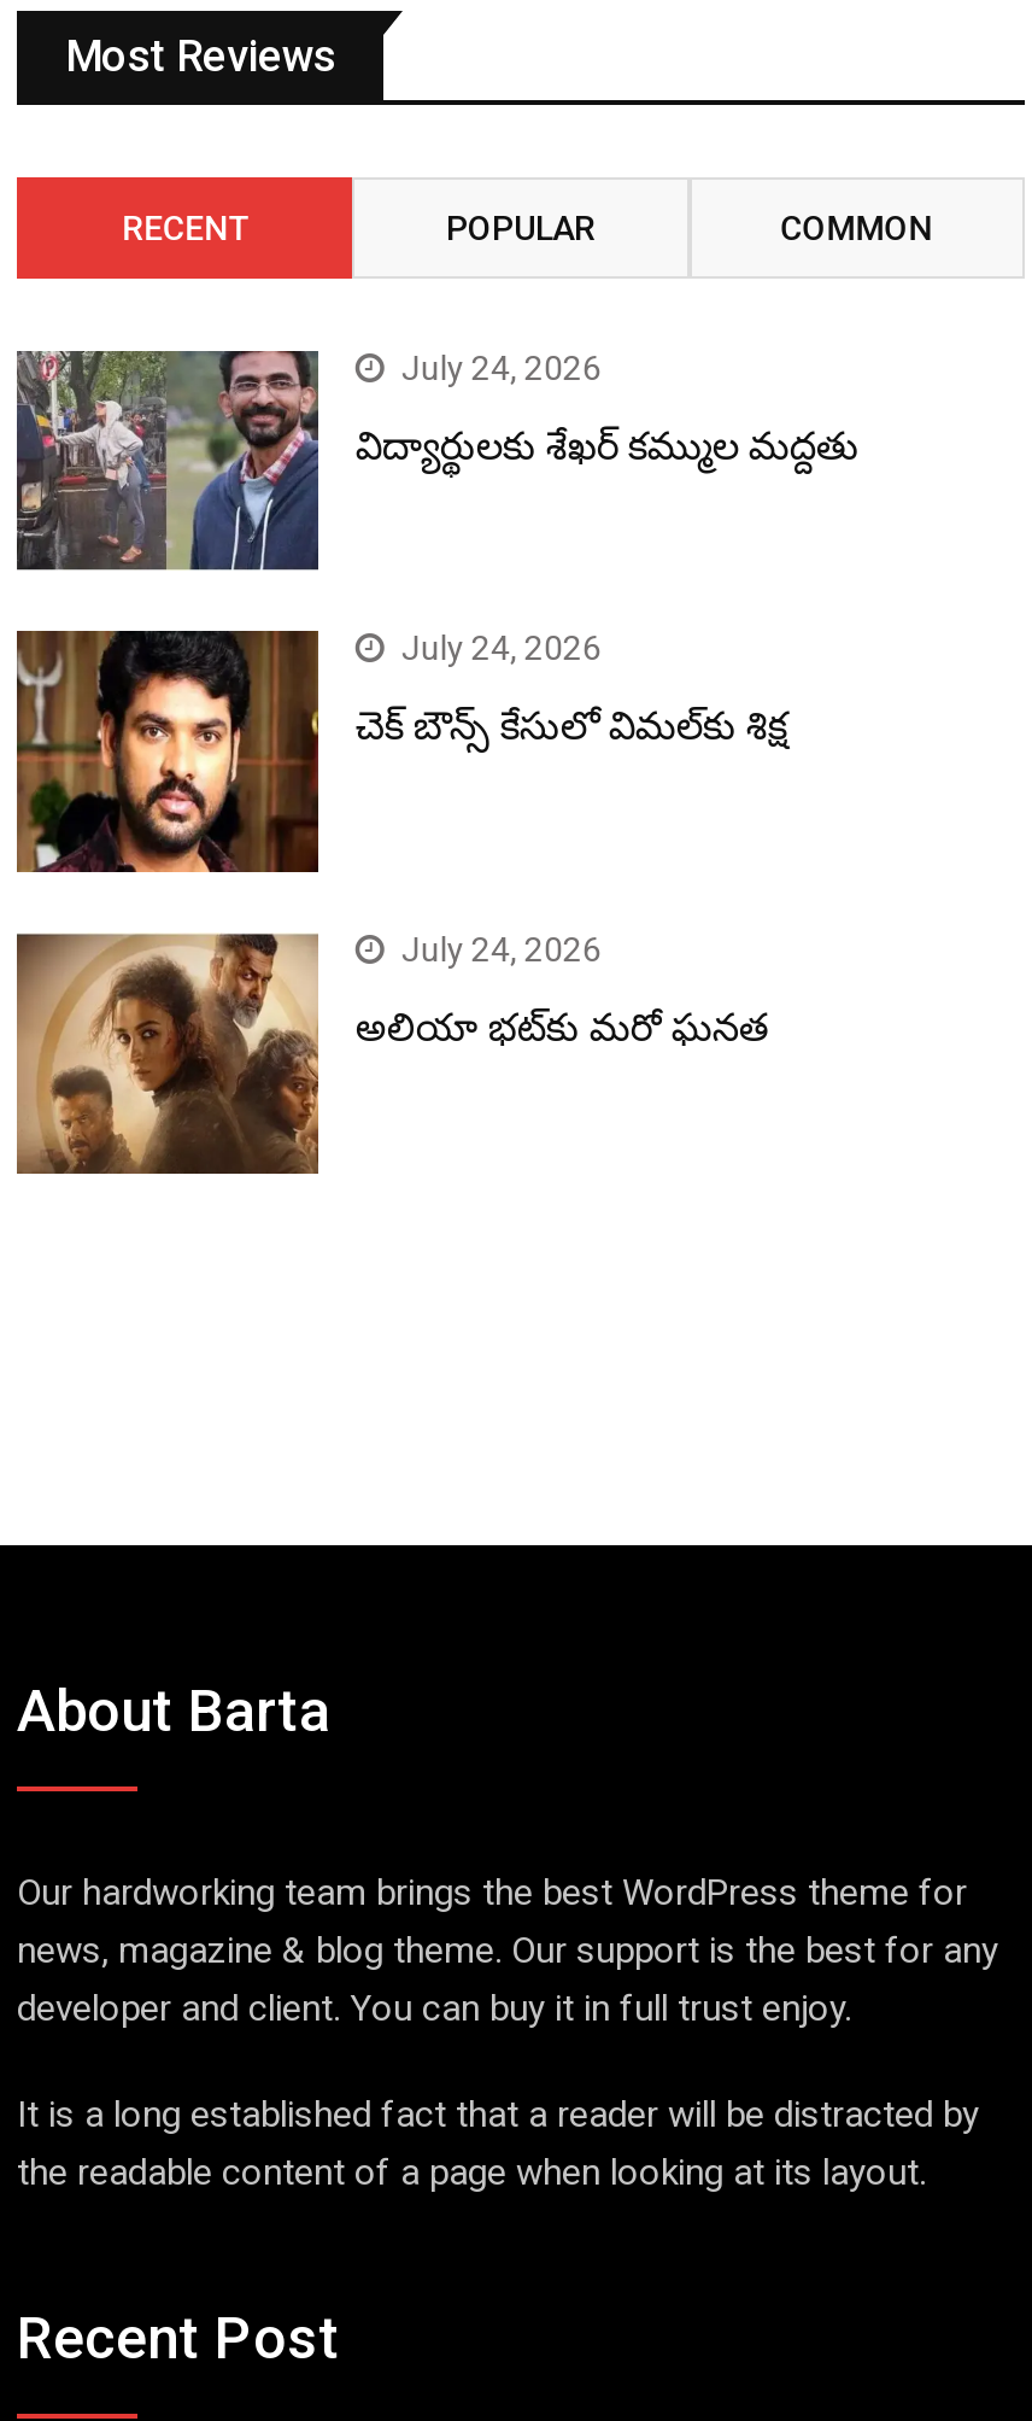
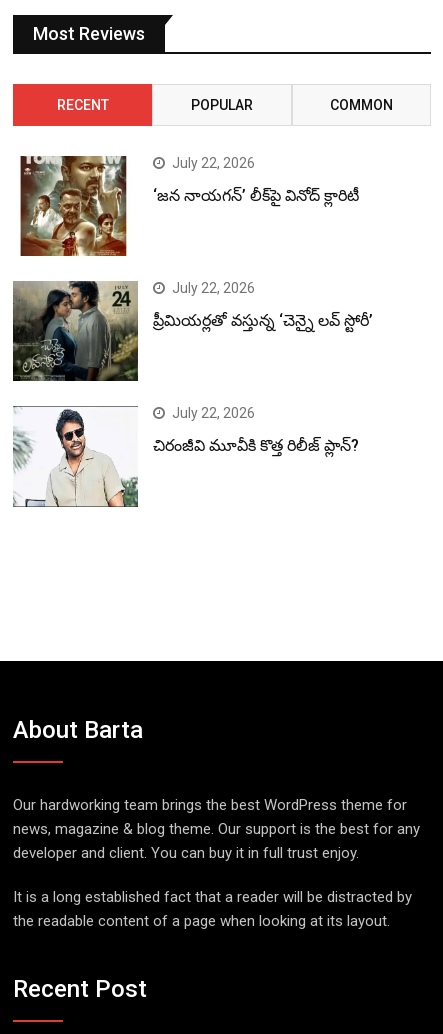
- [image]
- విద్యార్థులకు శేఖర్ కమ్ముల మద్దతు
+ [image]
+ ‘జన నాయగన్’ లీక్‌పై వినోద్ క్లారిటీ

- July 24, 2026
+ July 22, 2026

- [image]
- చెక్ బౌన్స్ కేసులో విమల్‌కు శిక్ష
+ [image]
+ ప్రీమియర్లతో వస్తున్న ‘చెన్నై లవ్ స్టోరీ’

- July 24, 2026
+ July 22, 2026

- [image]
- అలియా భట్‌కు మరో ఘనత
+ [image]
+ చిరంజీవి మూవీకి కొత్త రిలీజ్ ప్లాన్?

- July 24, 2026
+ July 22, 2026
